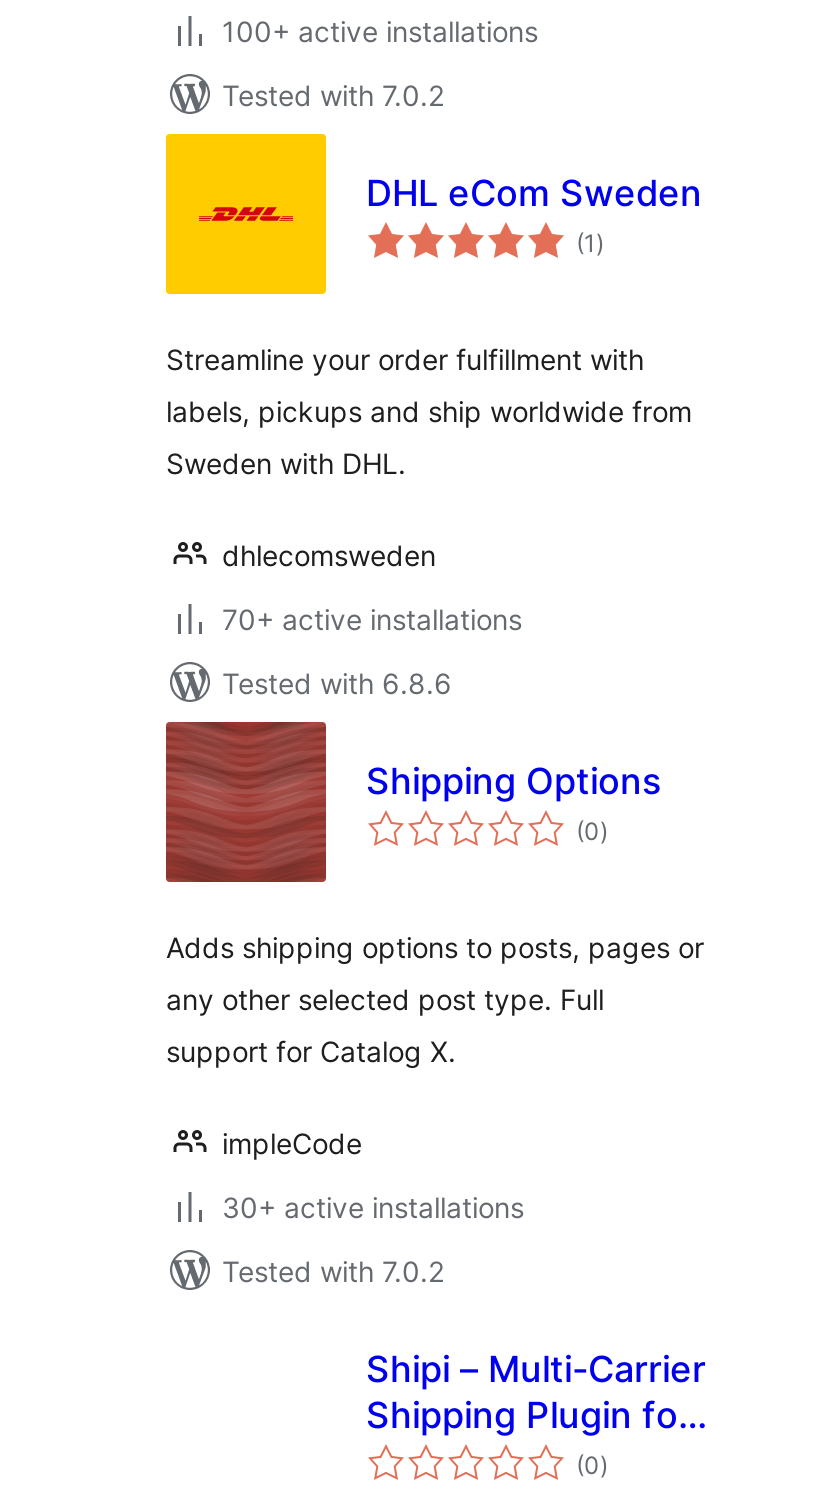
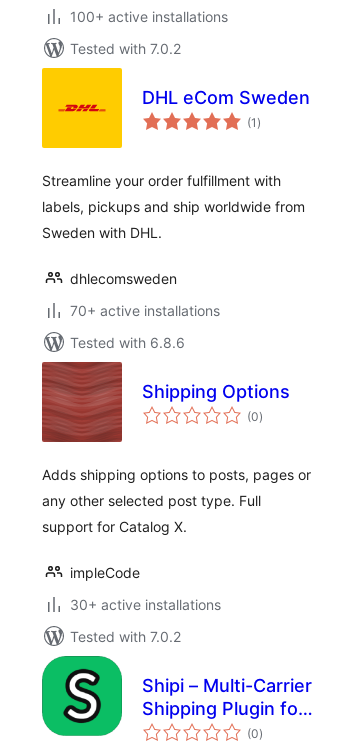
+ [image]
